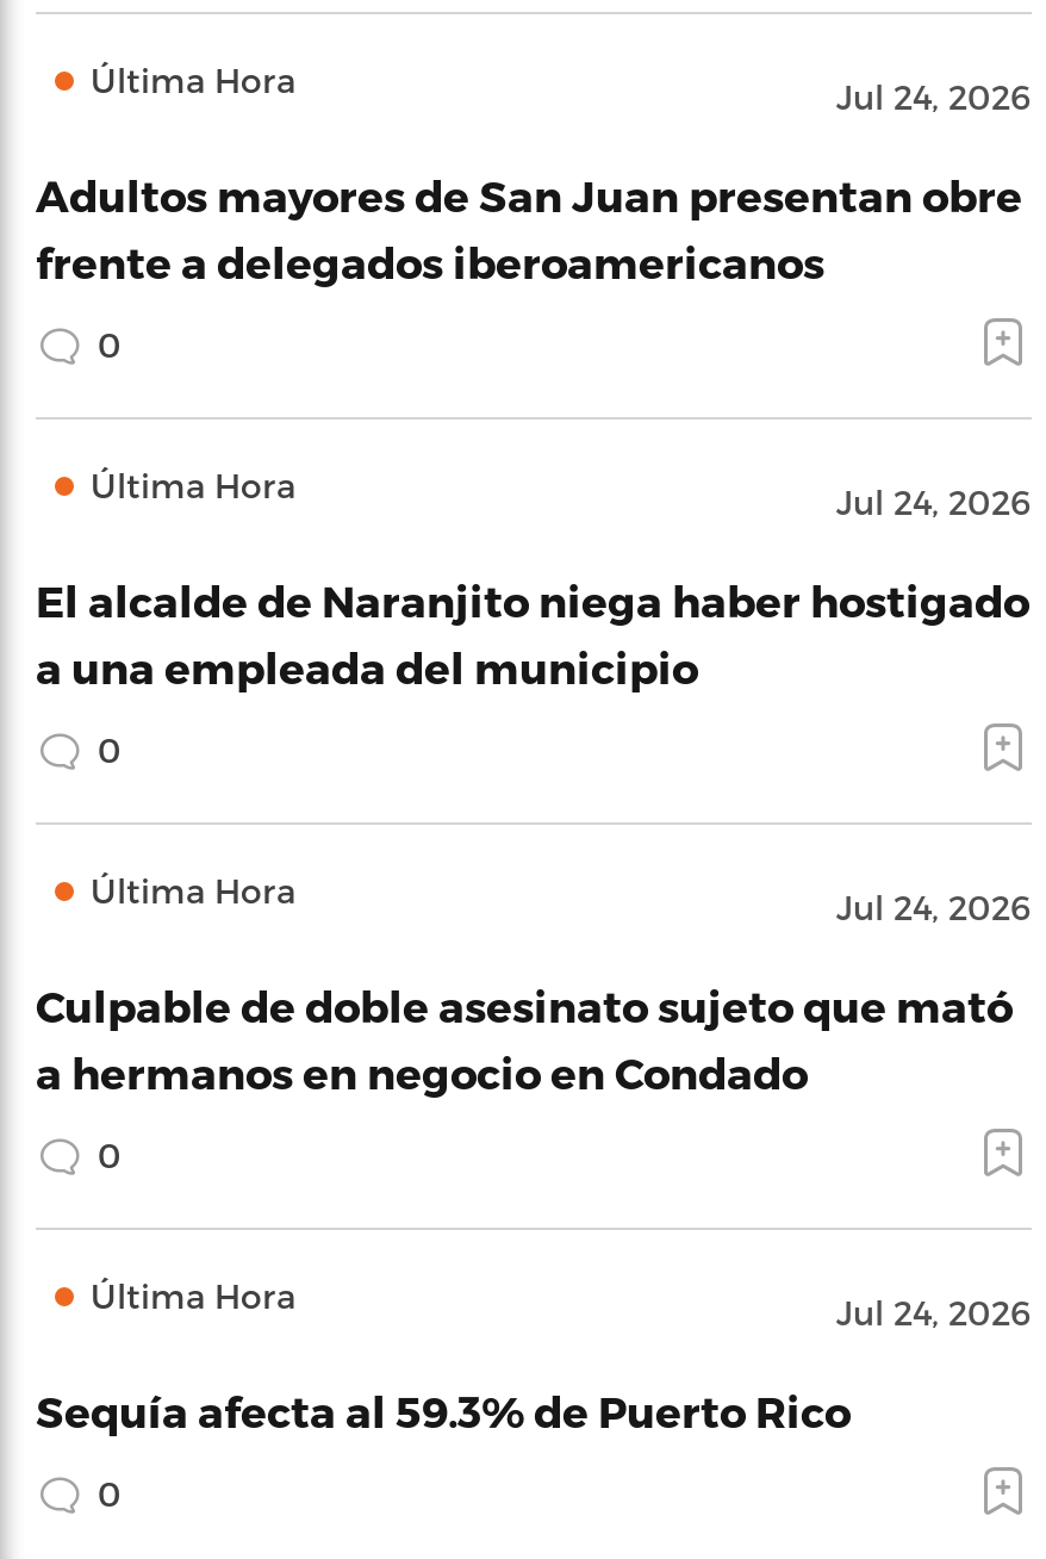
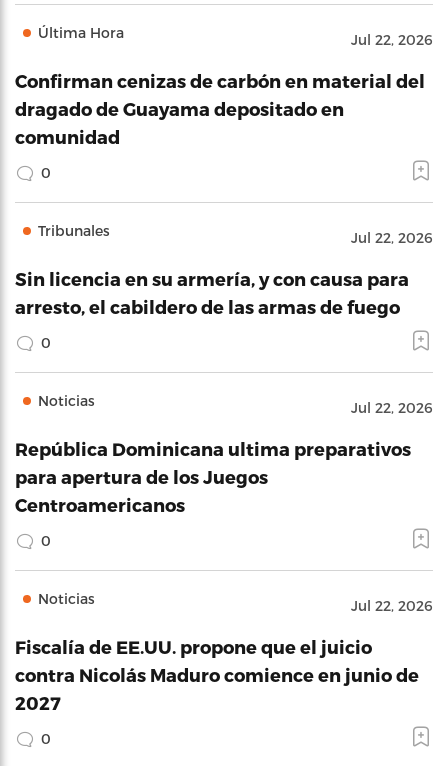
- Jul 24, 2026
+ Jul 22, 2026

- Adultos mayores de San Juan presentan obre
- frente a delegados iberoamericanos
+ Confirman cenizas de carbón en material del
+ dragado de Guayama depositado en
+ comunidad

- Última Hora
- Jul 24, 2026
+ Tribunales
+ Jul 22, 2026

- El alcalde de Naranjito niega haber hostigado
- a una empleada del municipio
+ Sin licencia en su armería, y con causa para
+ arresto, el cabildero de las armas de fuego

- Última Hora
- Jul 24, 2026
+ Noticias
+ Jul 22, 2026

- Culpable de doble asesinato sujeto que mató
- a hermanos en negocio en Condado
+ República Dominicana ultima preparativos
+ para apertura de los Juegos
+ Centroamericanos

- Última Hora
- Jul 24, 2026
+ Noticias
+ Jul 22, 2026

- Sequía afecta al 59.3% de Puerto Rico
+ Fiscalía de EE.UU. propone que el juicio
+ contra Nicolás Maduro comience en junio de
+ 2027
